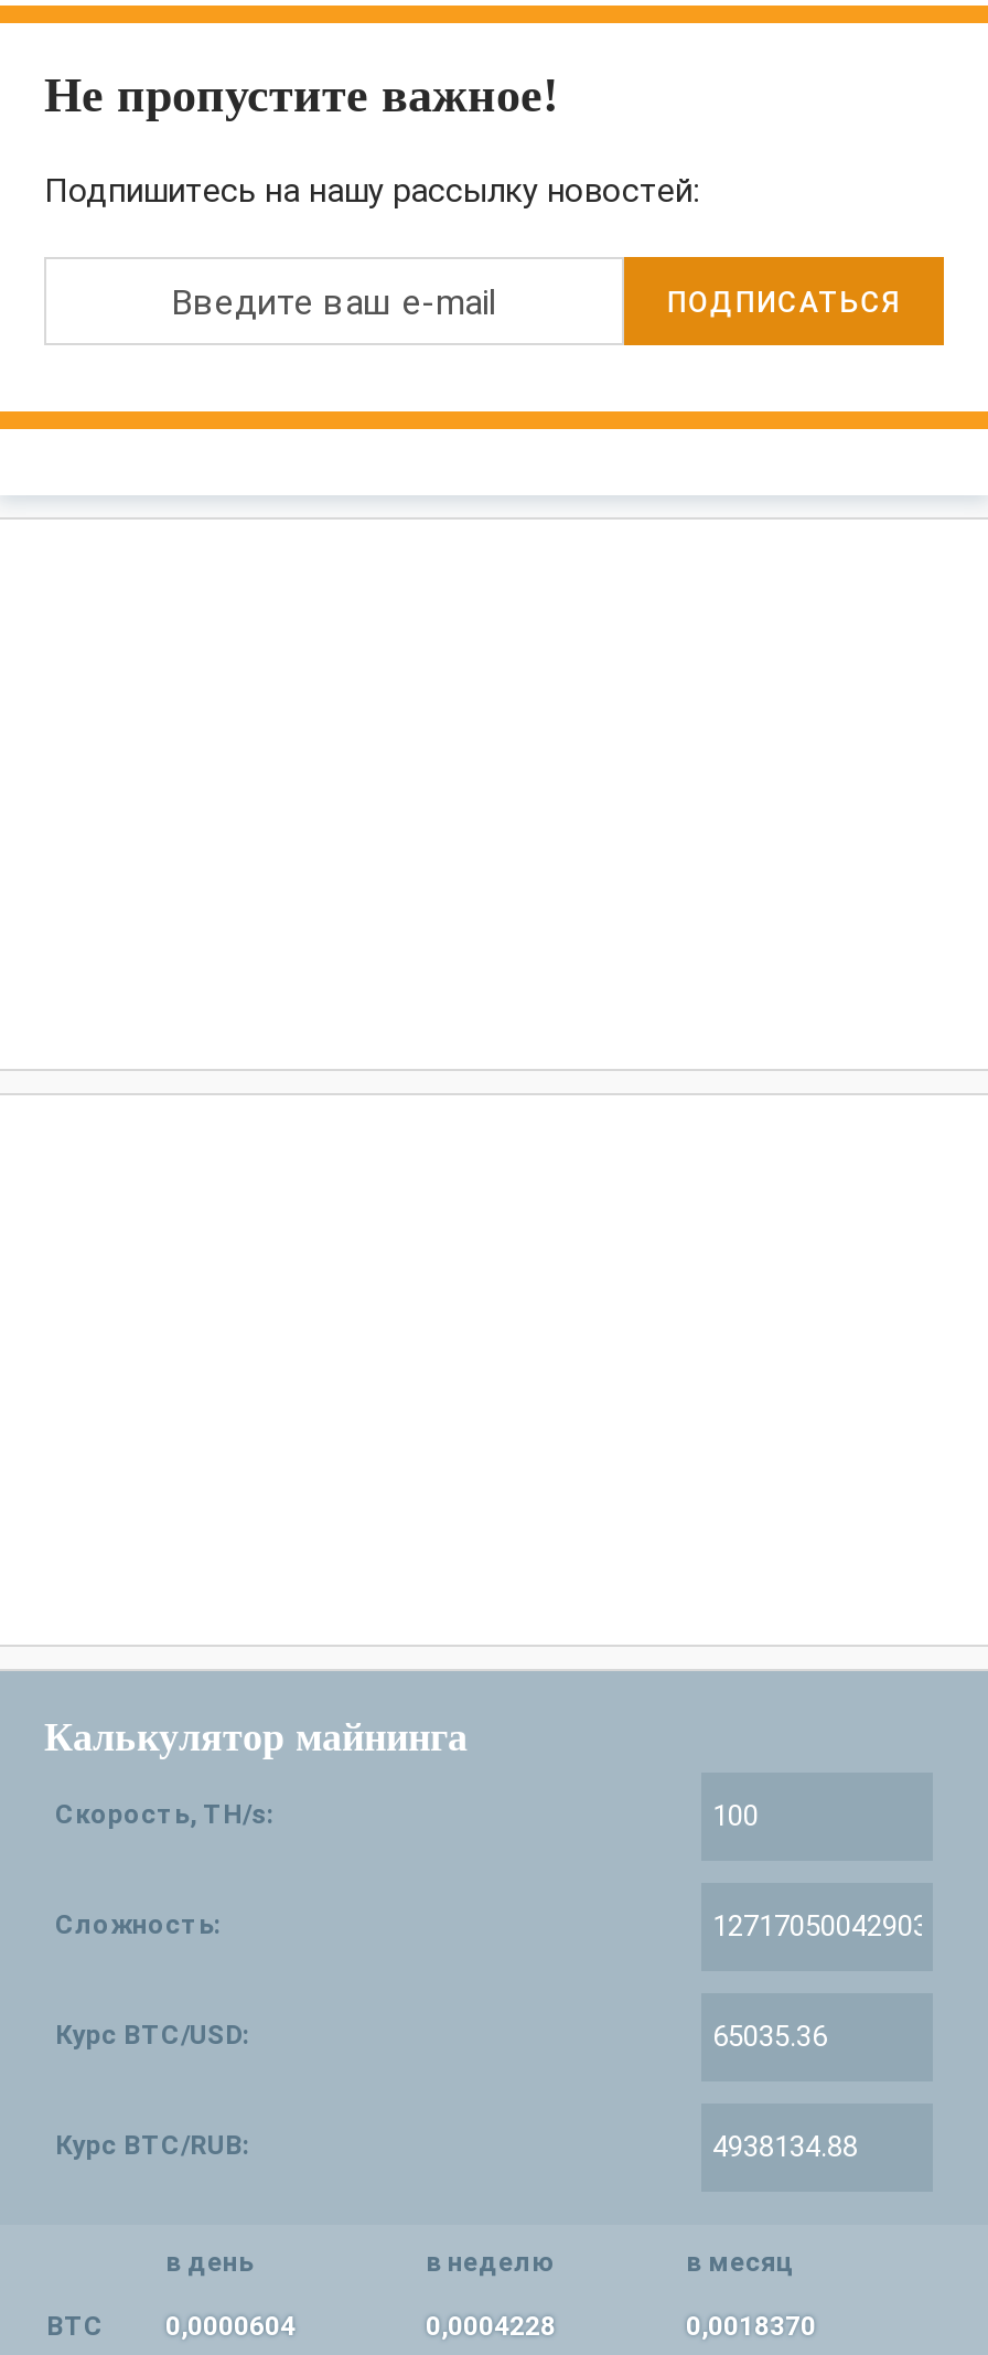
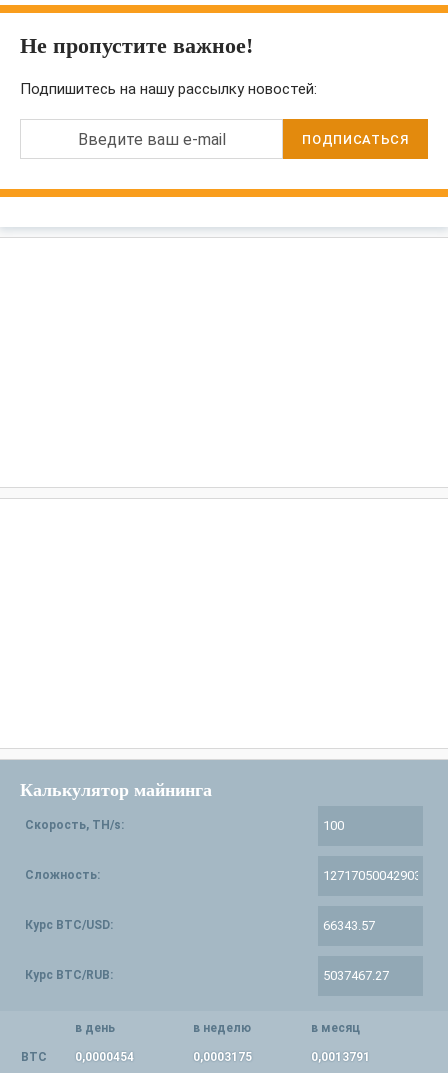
- BTC 0,0000604
+ BTC 0,0000454

- 0,0004228
+ 0,0003175

- 0,0018370
+ 0,0013791
